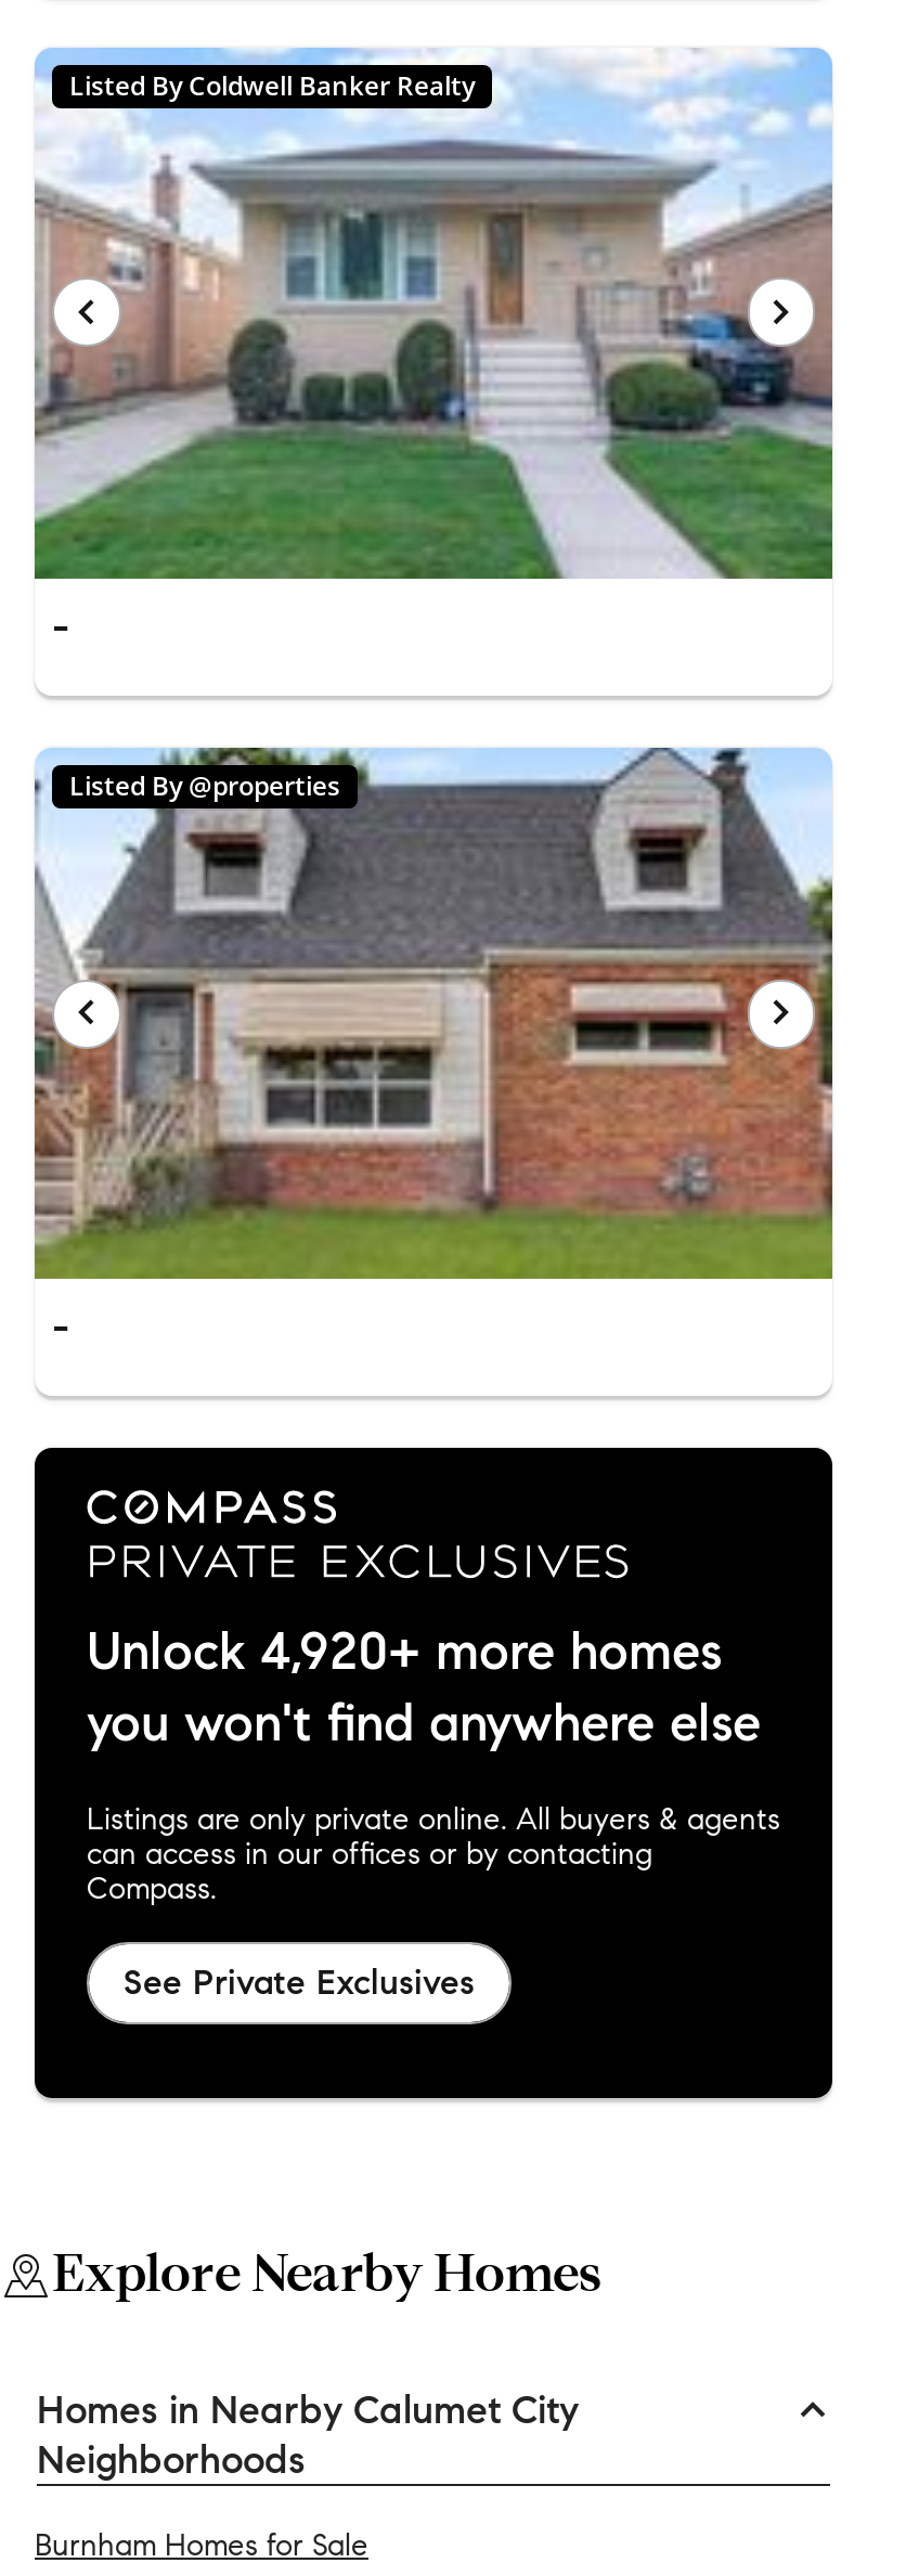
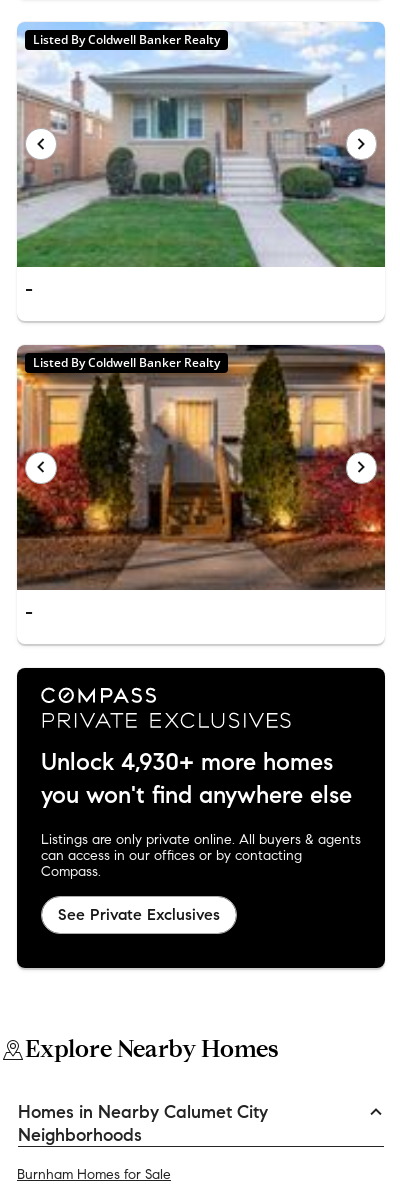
- [image]
- Listed By @properties
+ [image]
+ Listed By Coldwell Banker Realty

- Unlock 4,920+ more homes
+ Unlock 4,930+ more homes
